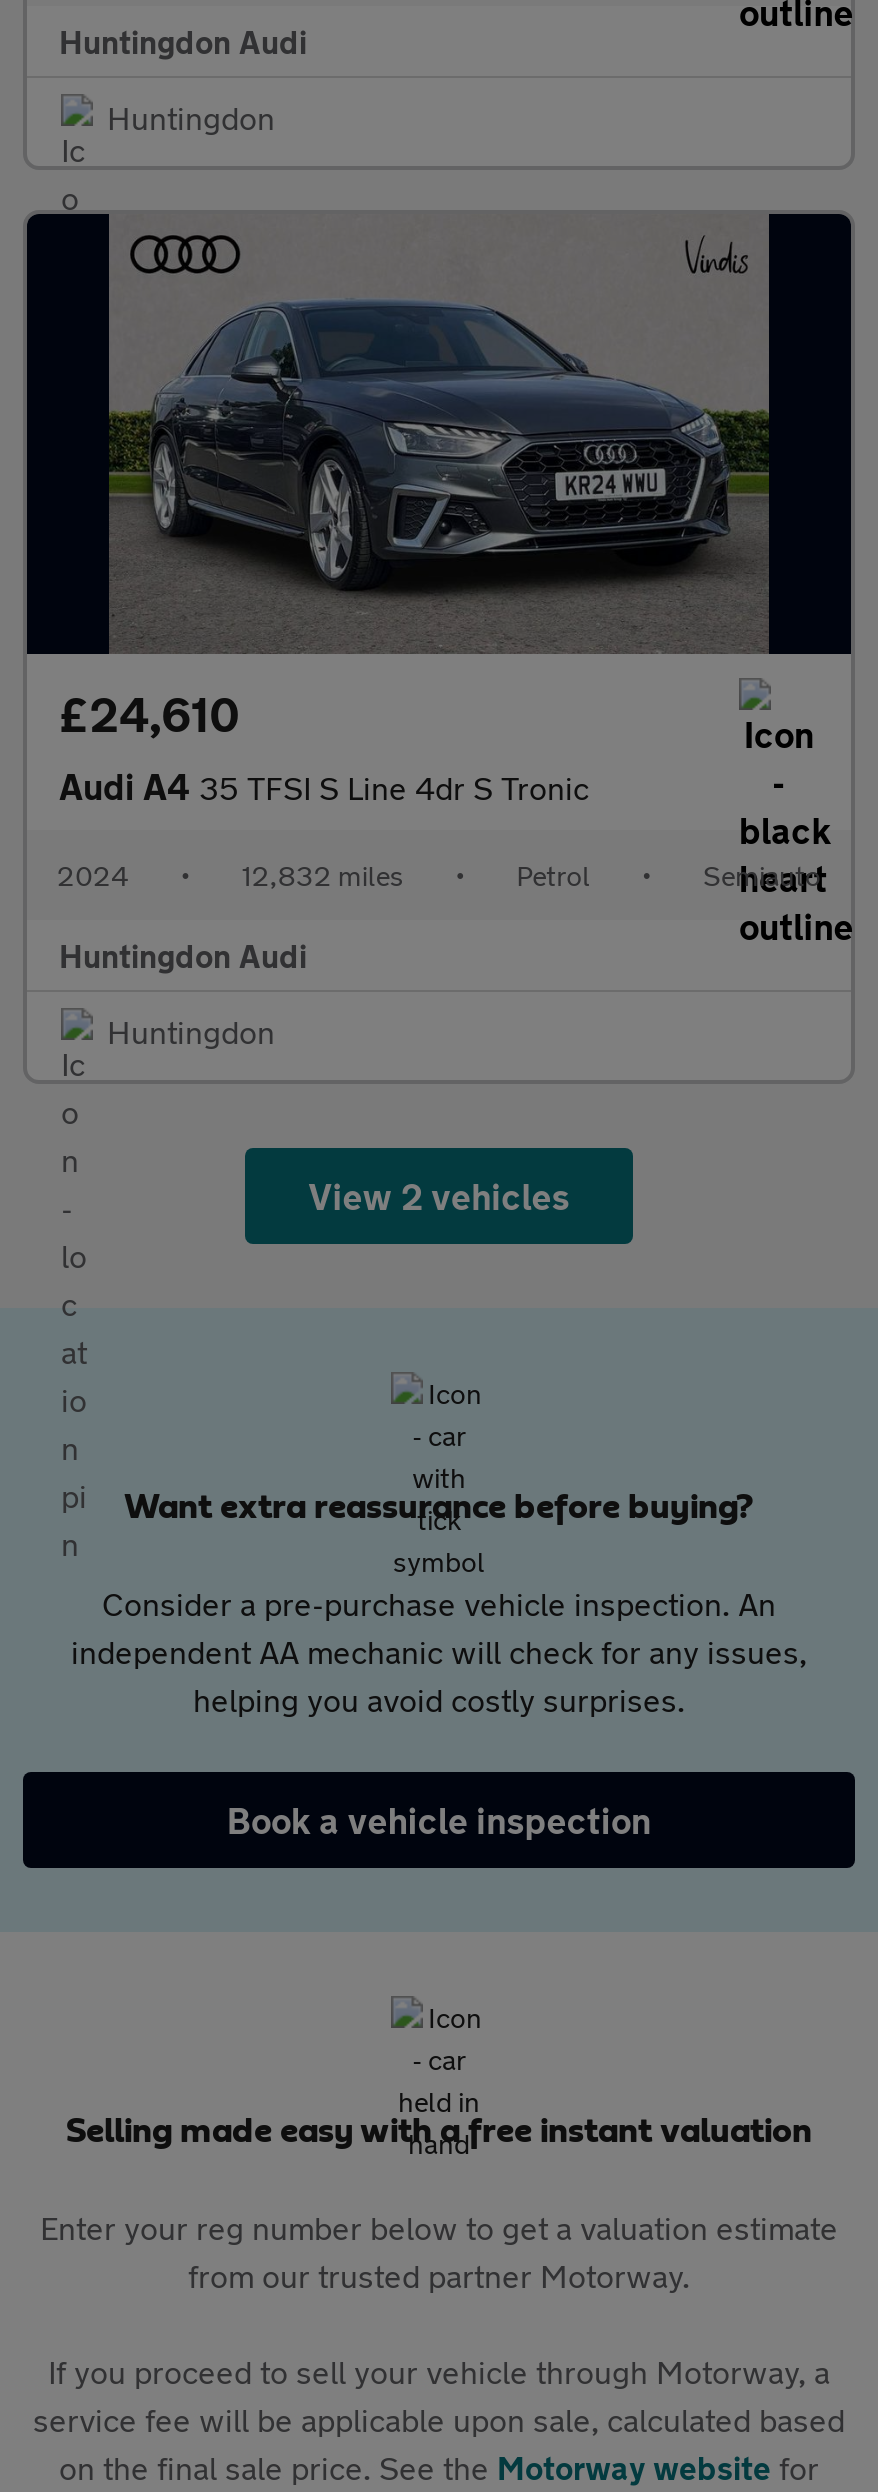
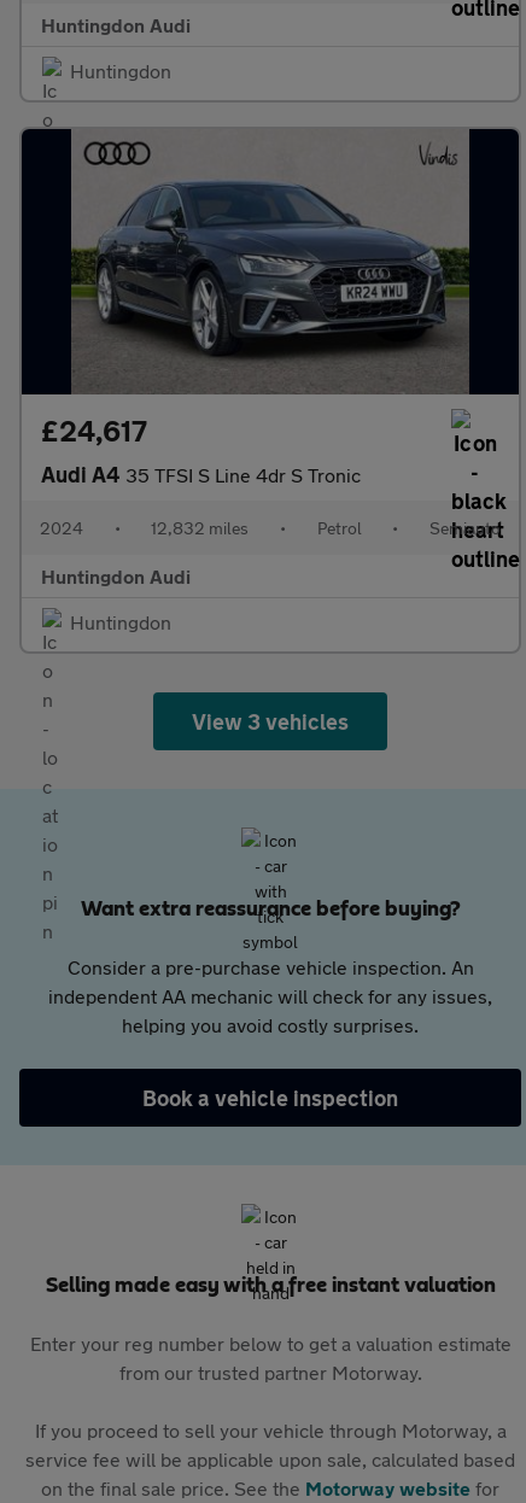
- £24,610
+ £24,617

- View 2 vehicles
+ View 3 vehicles
